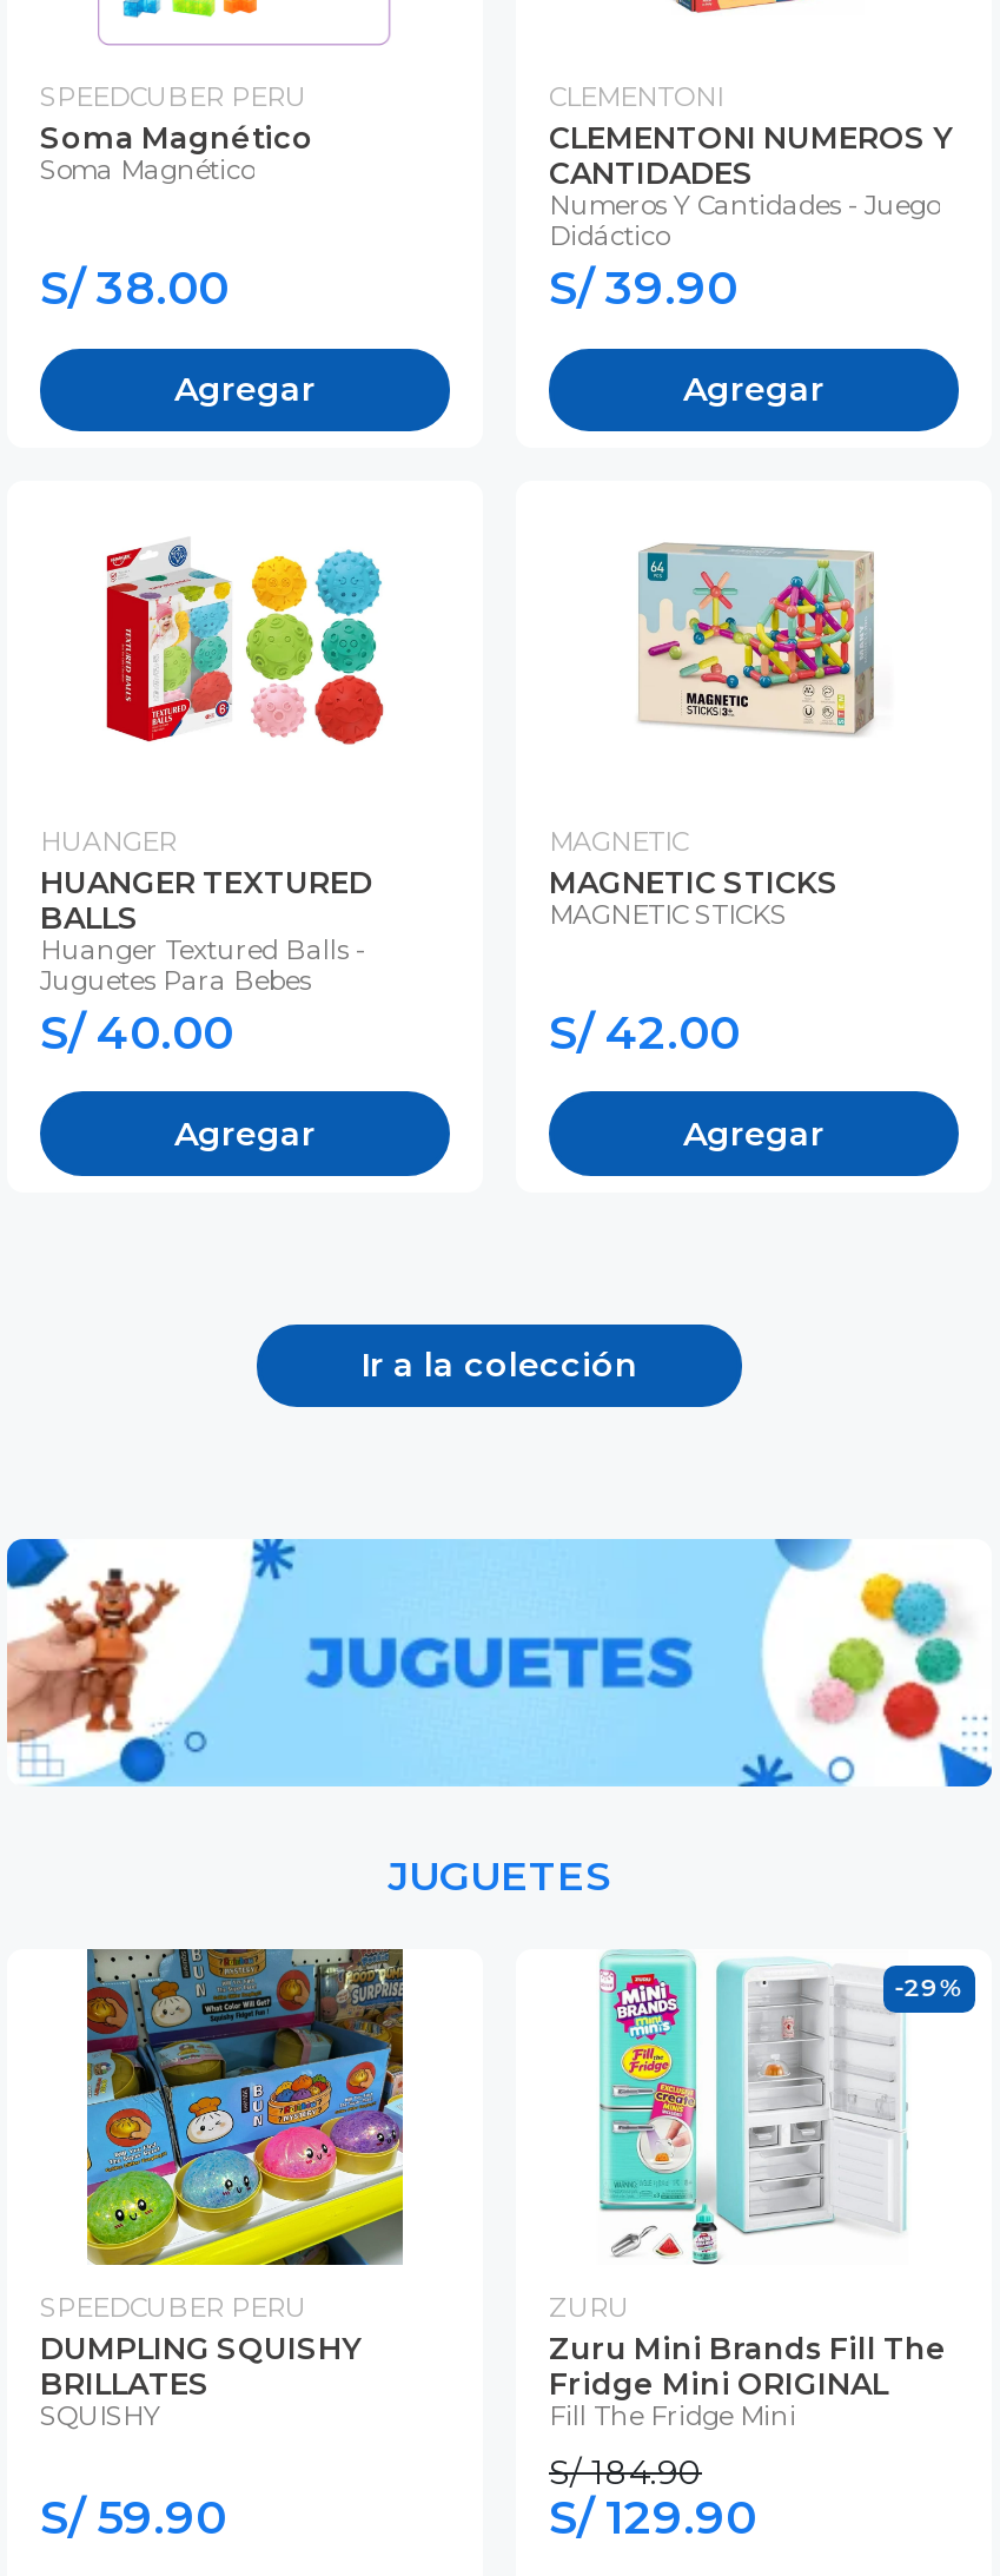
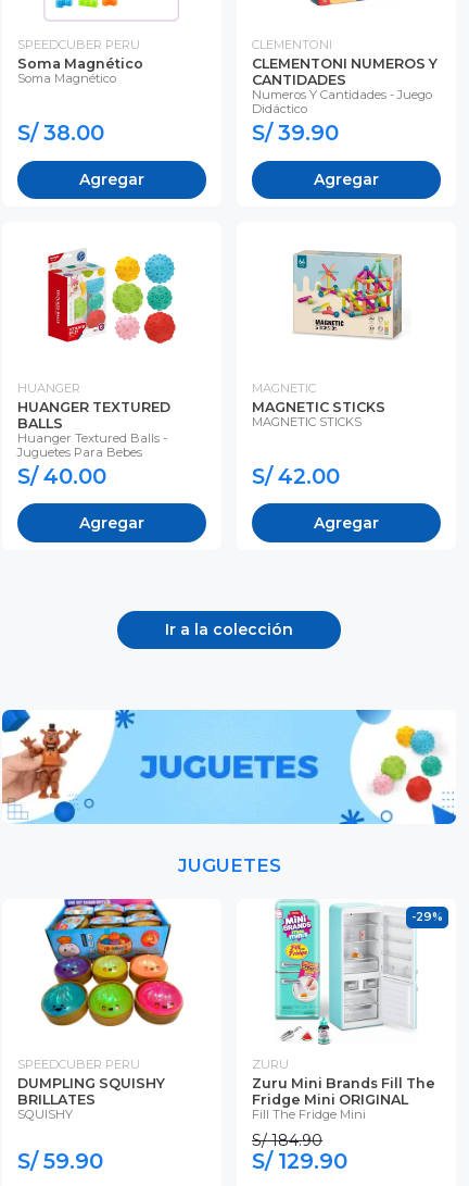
- [image]
+ [image]
